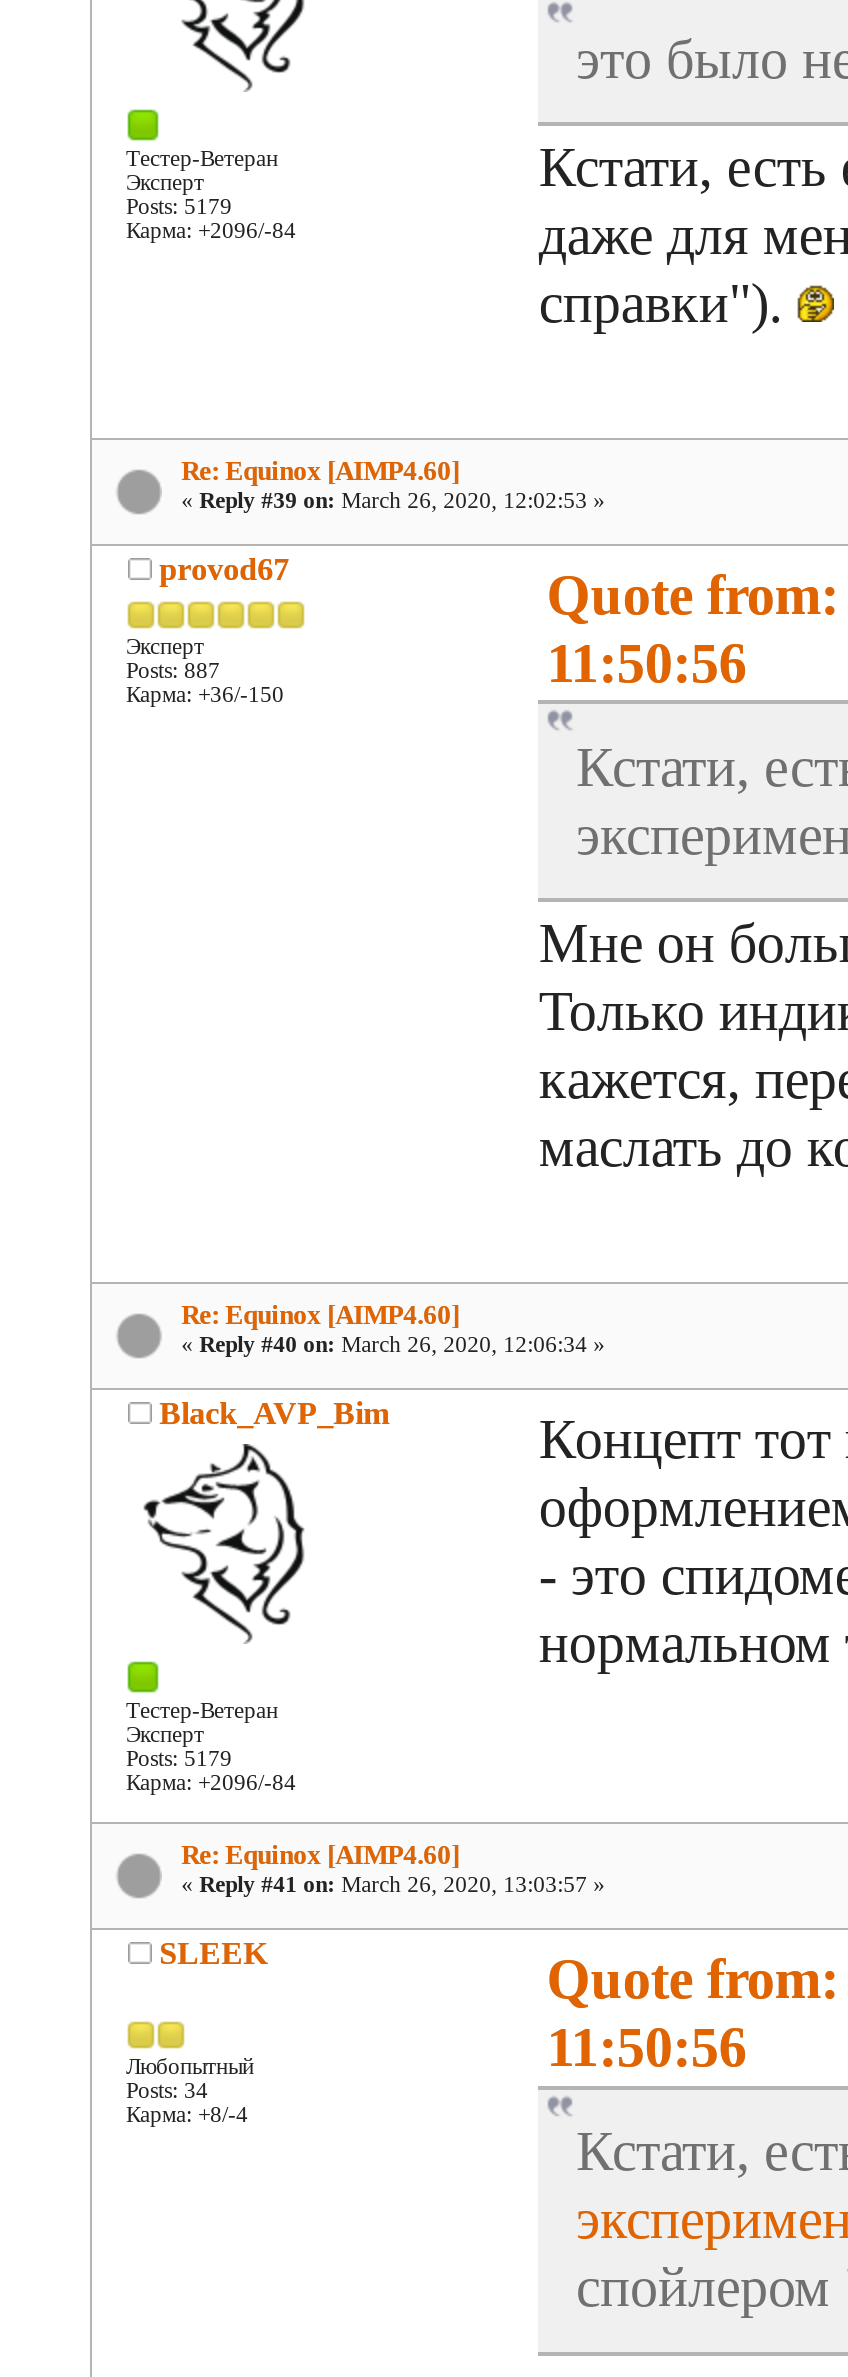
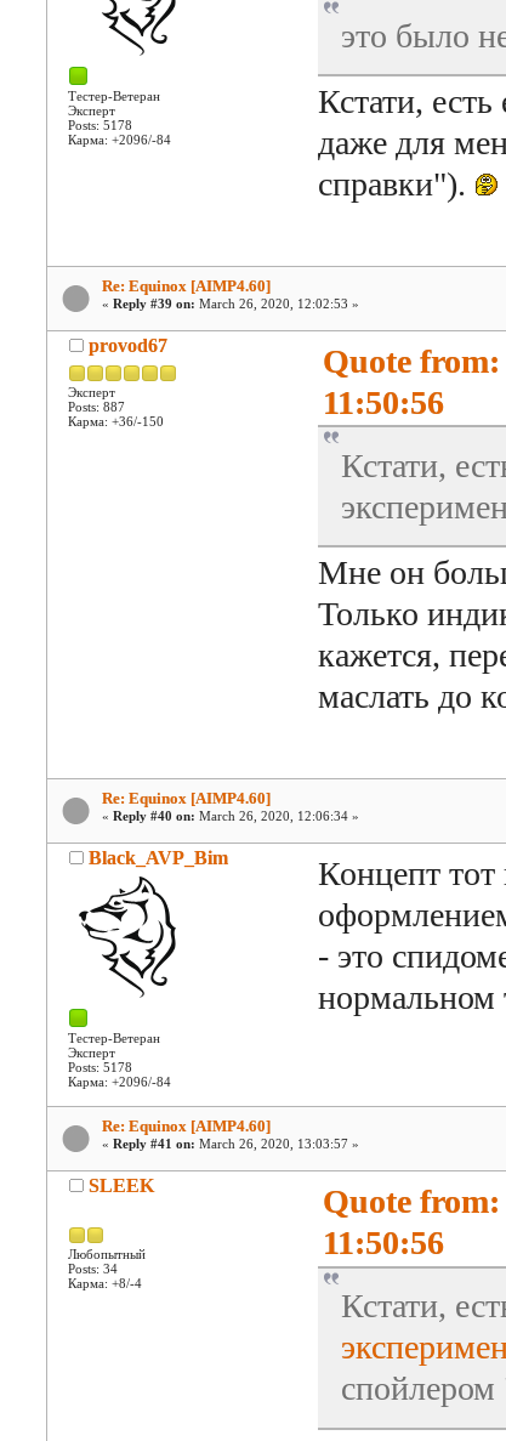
- Posts: 5179
+ Posts: 5178

- Posts: 5179
+ Posts: 5178
